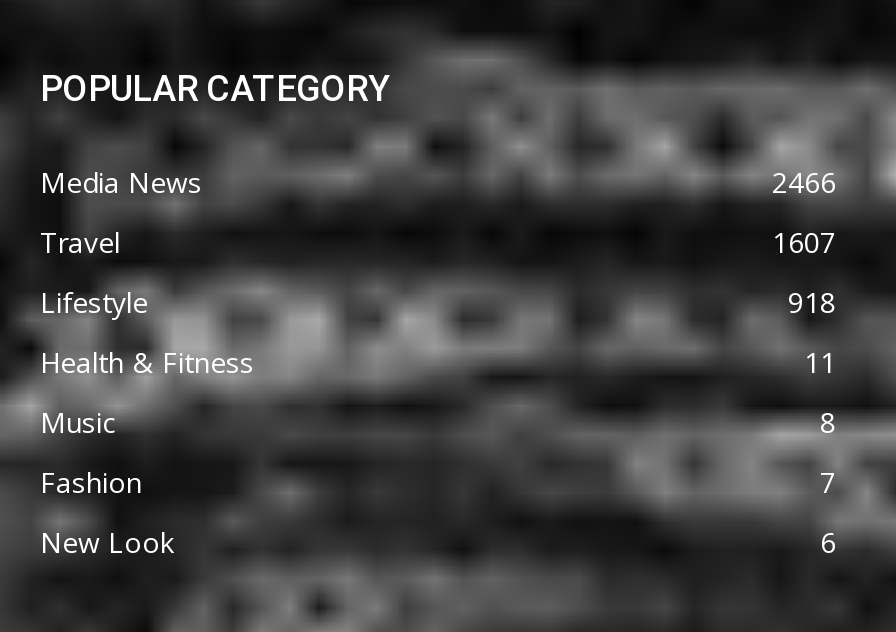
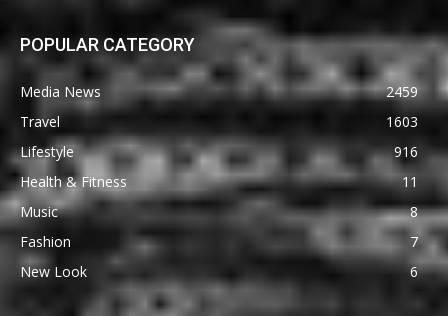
- 2466
+ 2459

- 1607
+ 1603

- 918
+ 916
